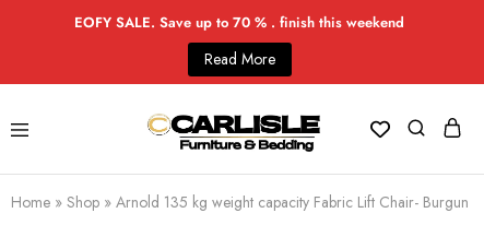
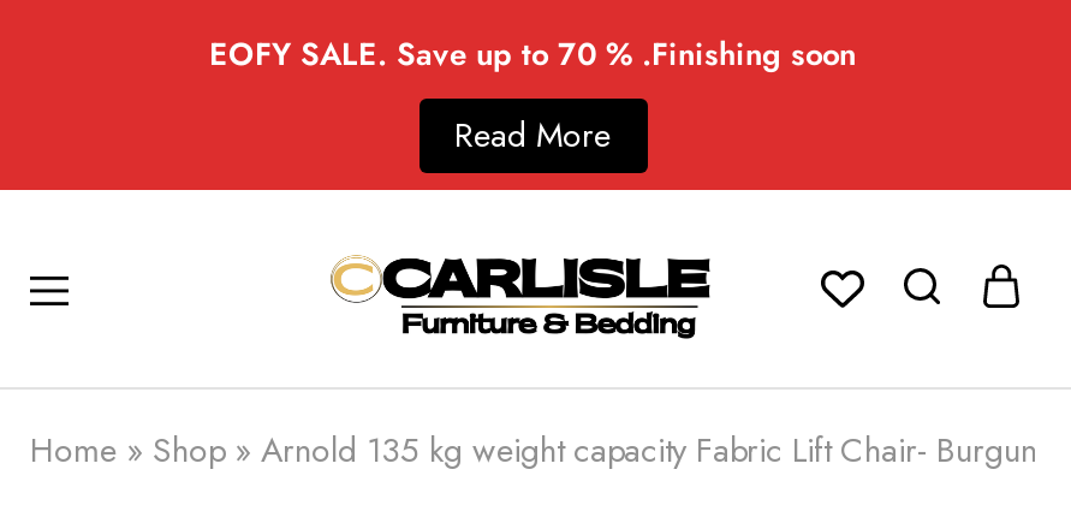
- EOFY SALE. Save up to 70 % . finish this weekend
+ EOFY SALE. Save up to 70 % .Finishing soon
